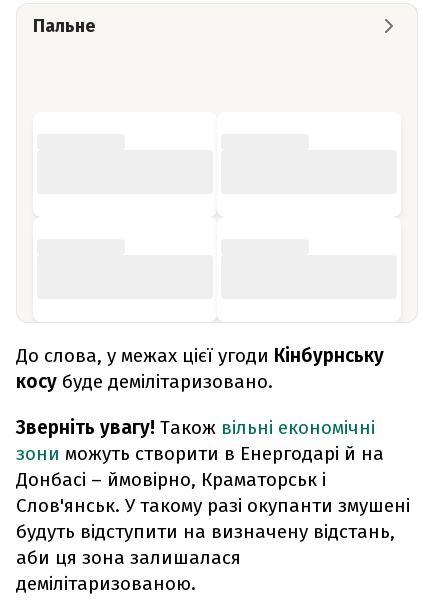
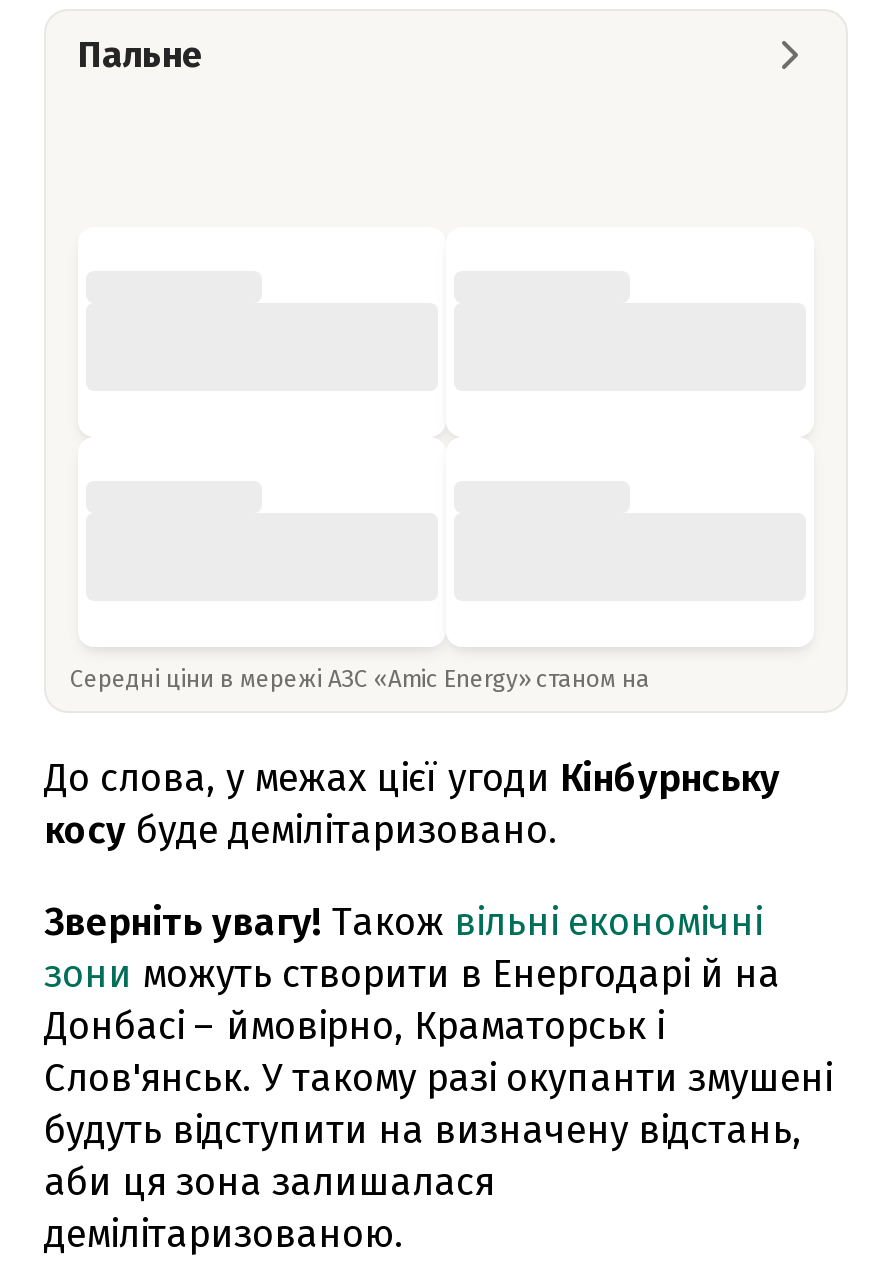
+ Середні ціни в мережі АЗС «Amic Energy» станом на
